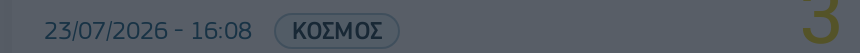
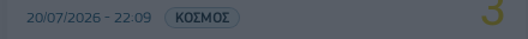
- 23/07/2026 - 16:08 ΚΟΣΜΟΣ
+ 20/07/2026 - 22:09 ΚΟΣΜΟΣ
